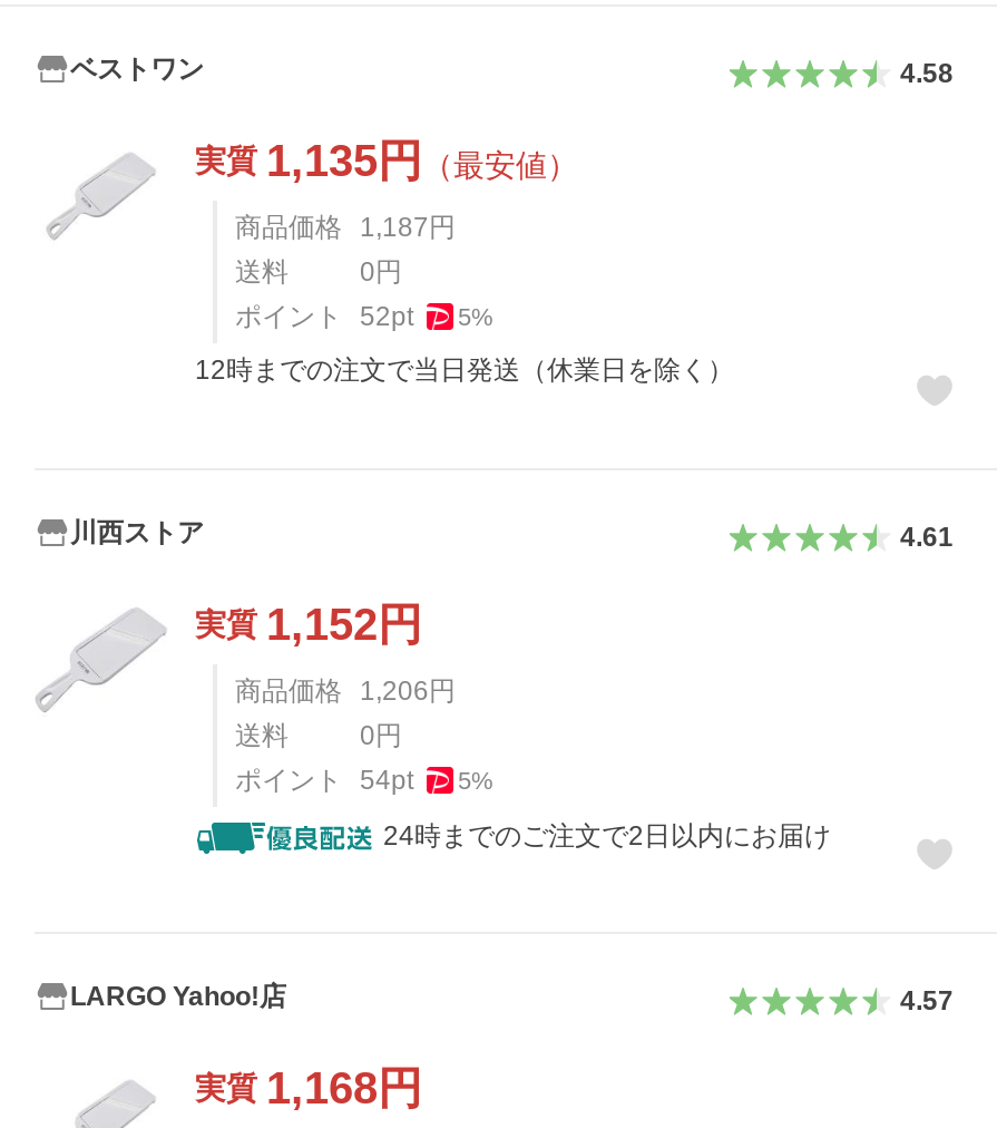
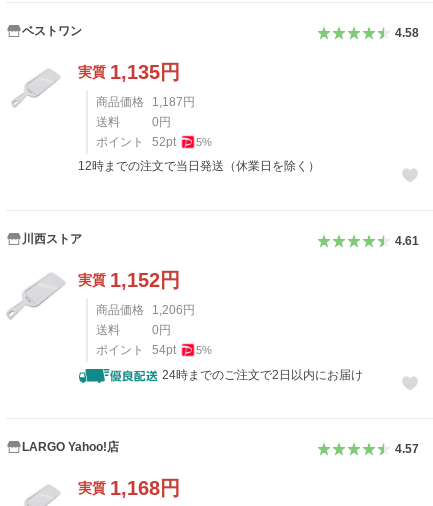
- 実質1,135円（最安値）
+ 実質1,135円
